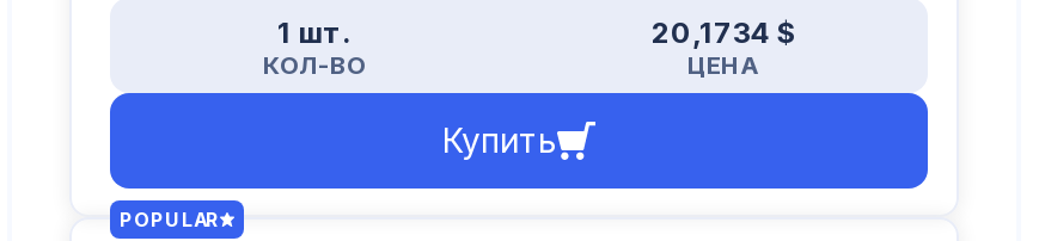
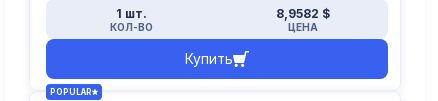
- 20,1734 $
+ 8,9582 $
